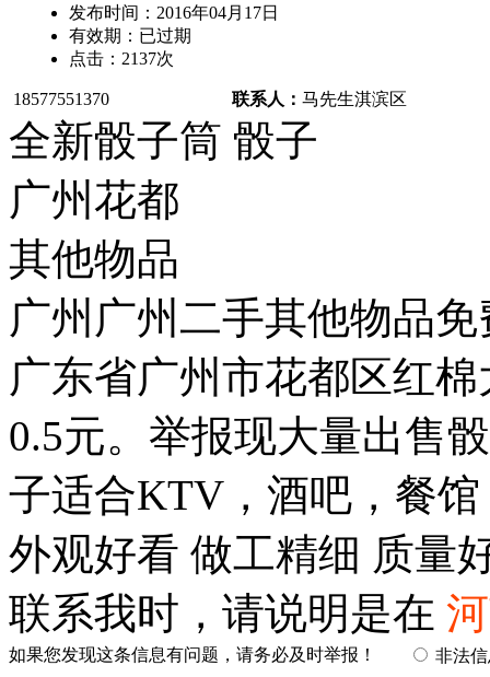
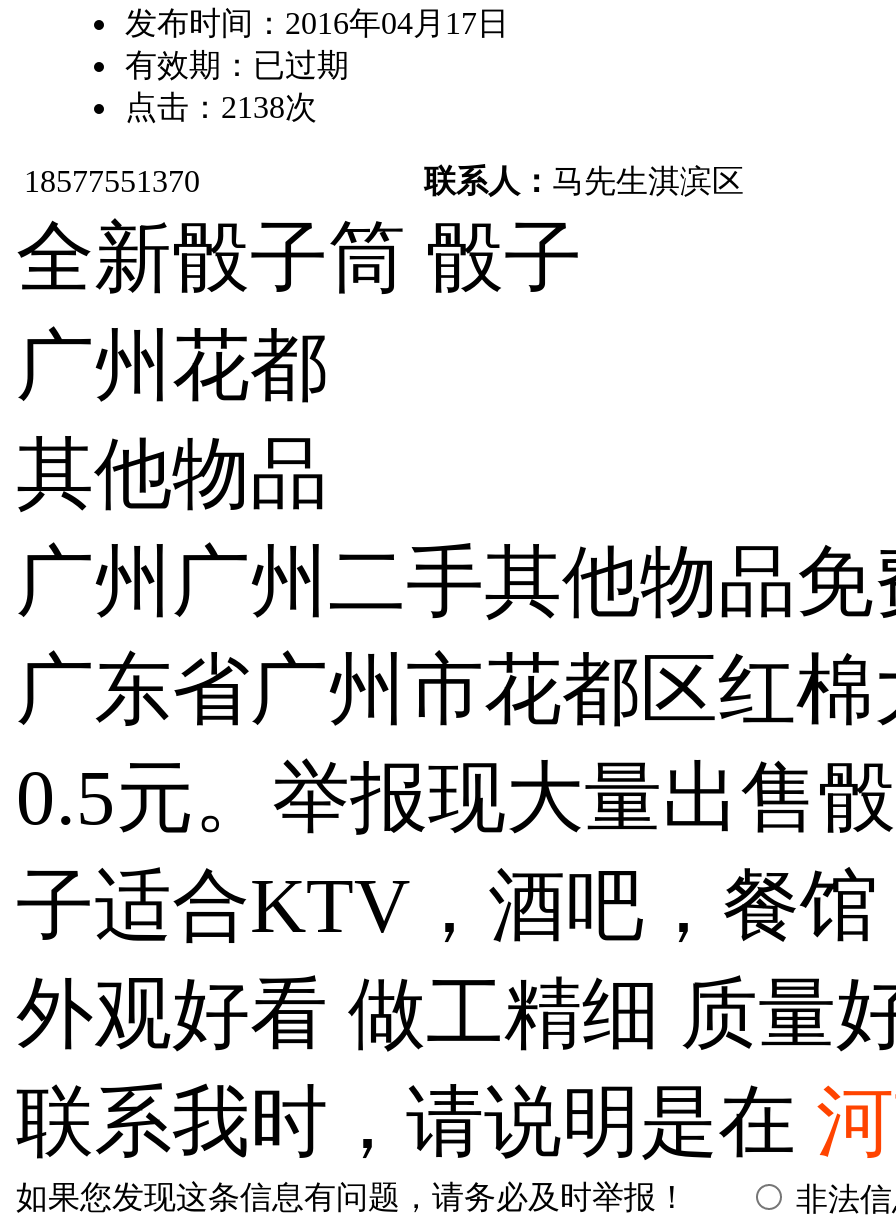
- 点击：2137次
+ 点击：2138次
